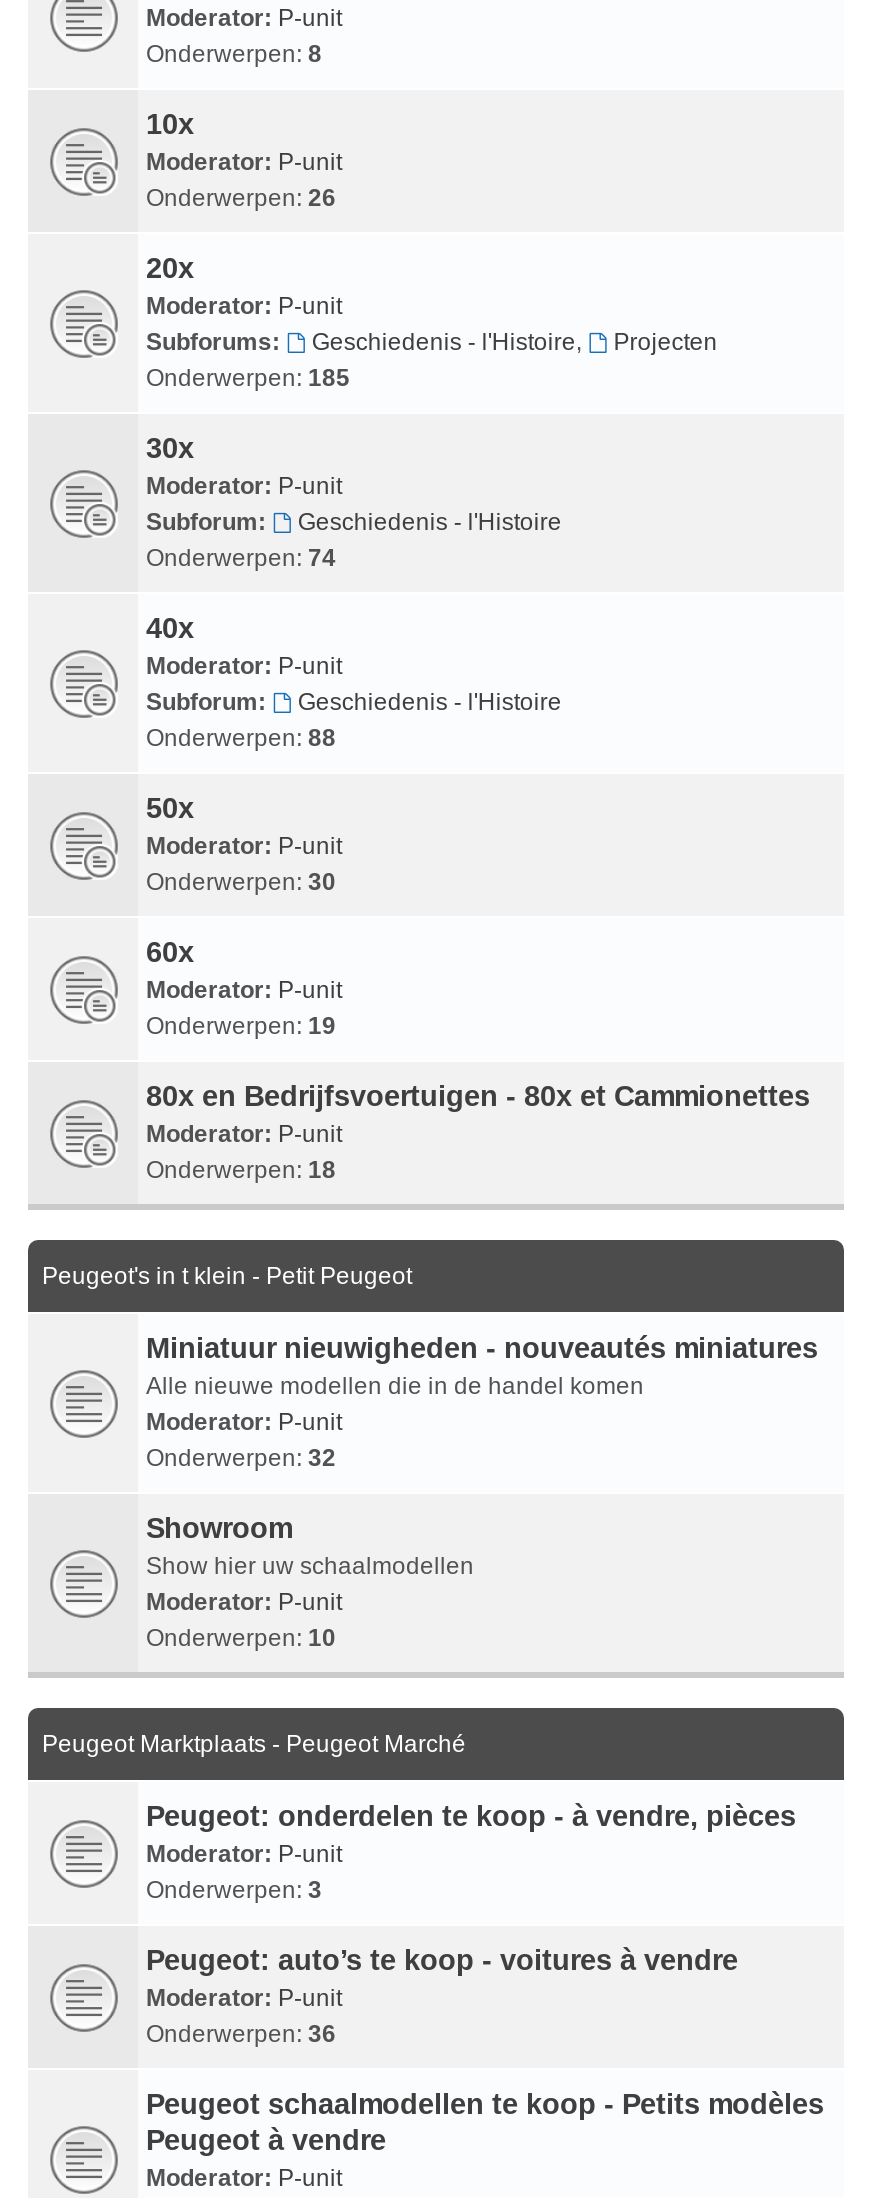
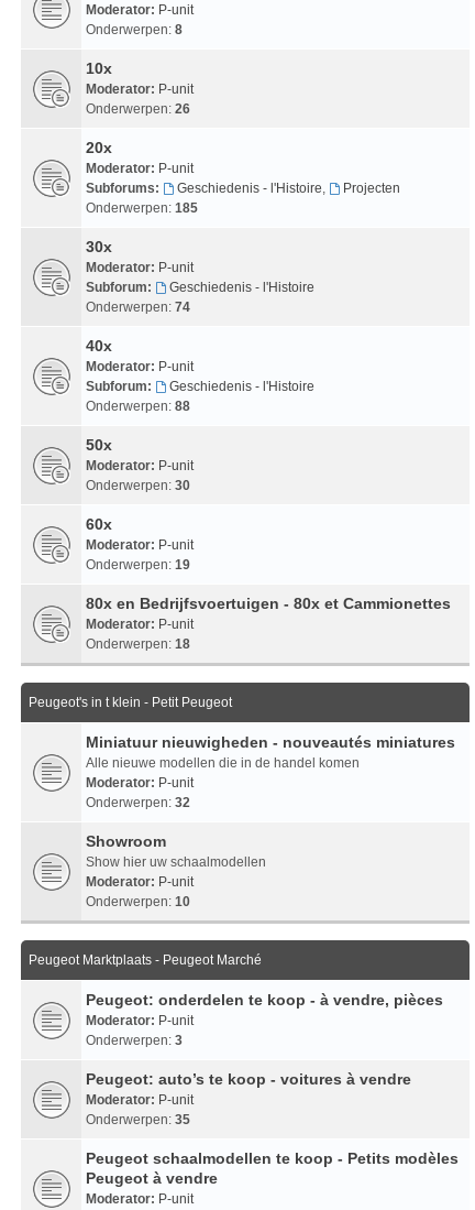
- Onderwerpen: 36
+ Onderwerpen: 35
